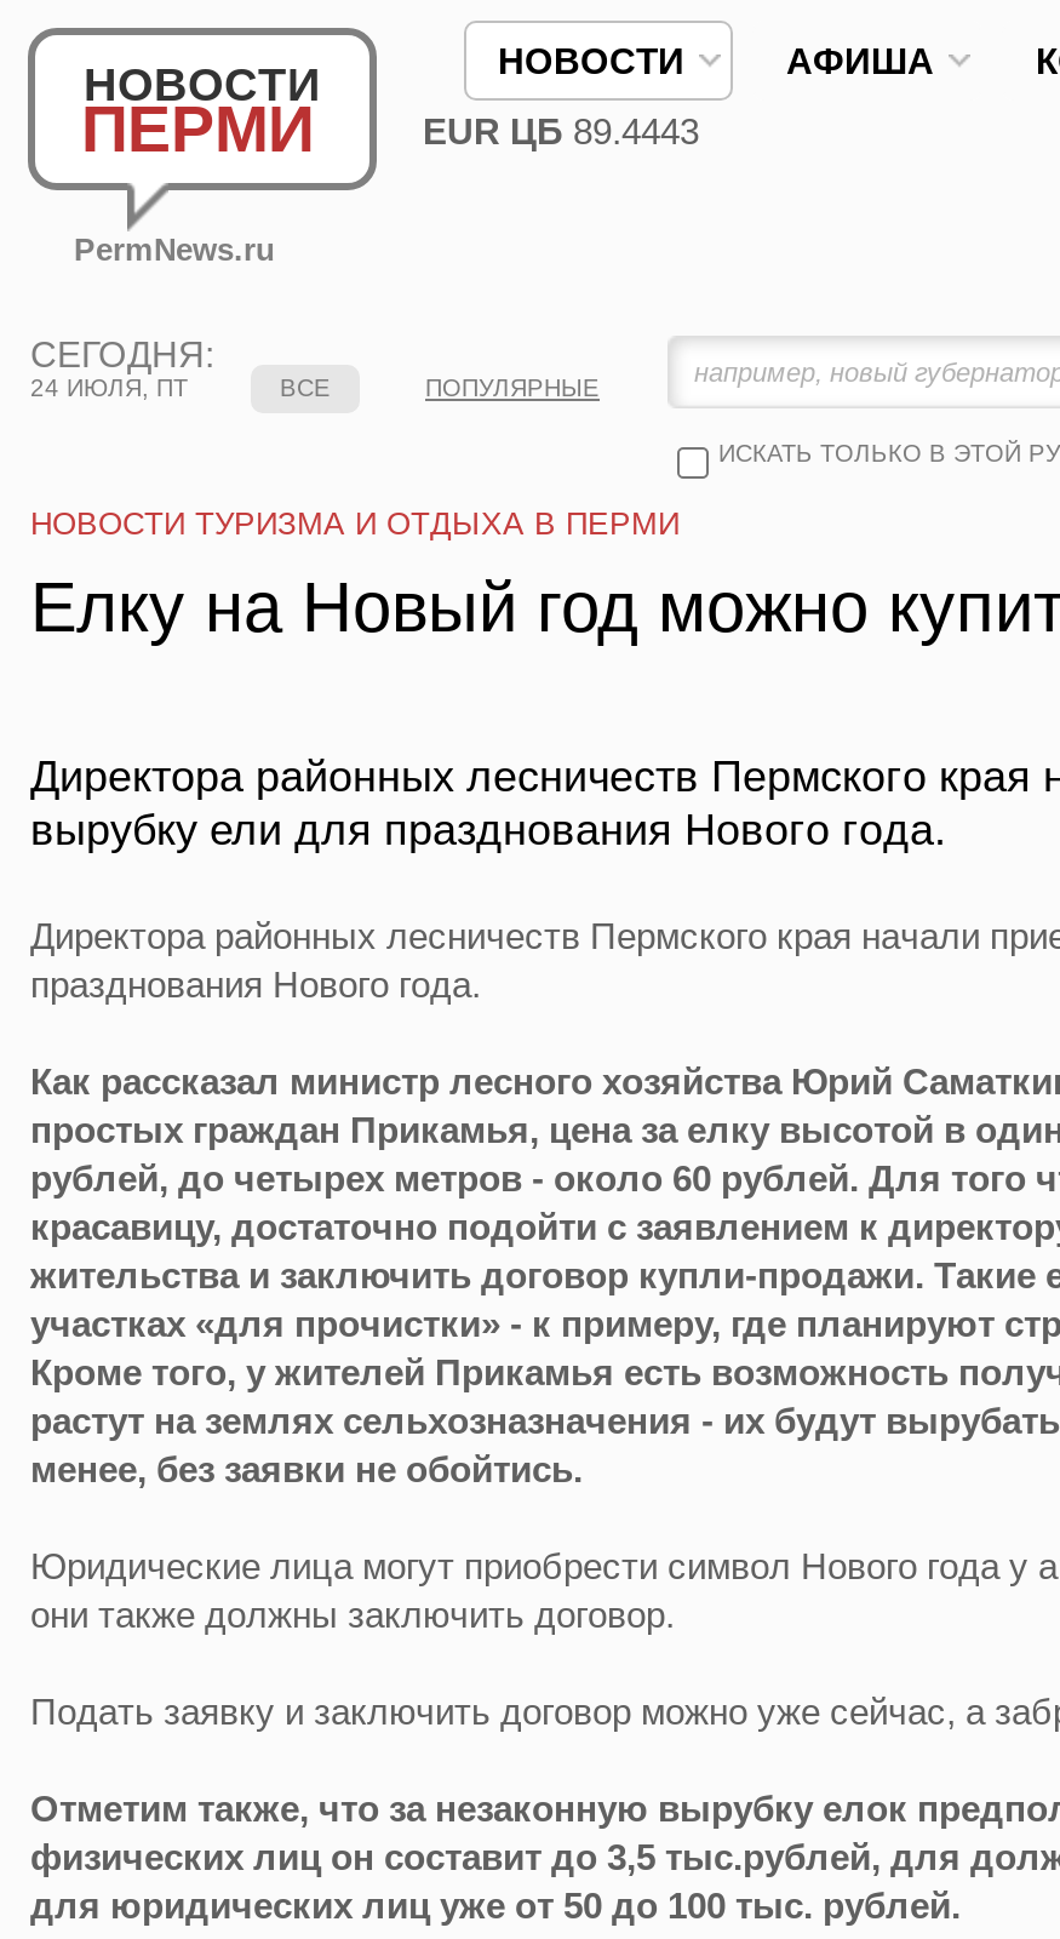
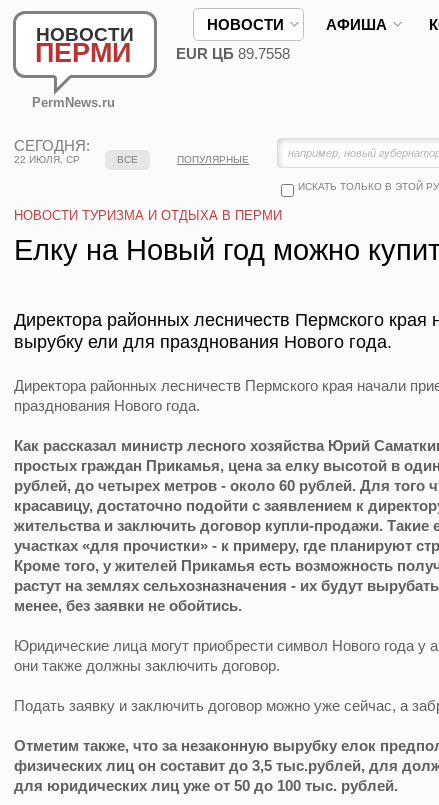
- EUR ЦБ 89.4443
+ EUR ЦБ 89.7558

- 24 ИЮЛЯ, ПТ
+ 22 ИЮЛЯ, СР
